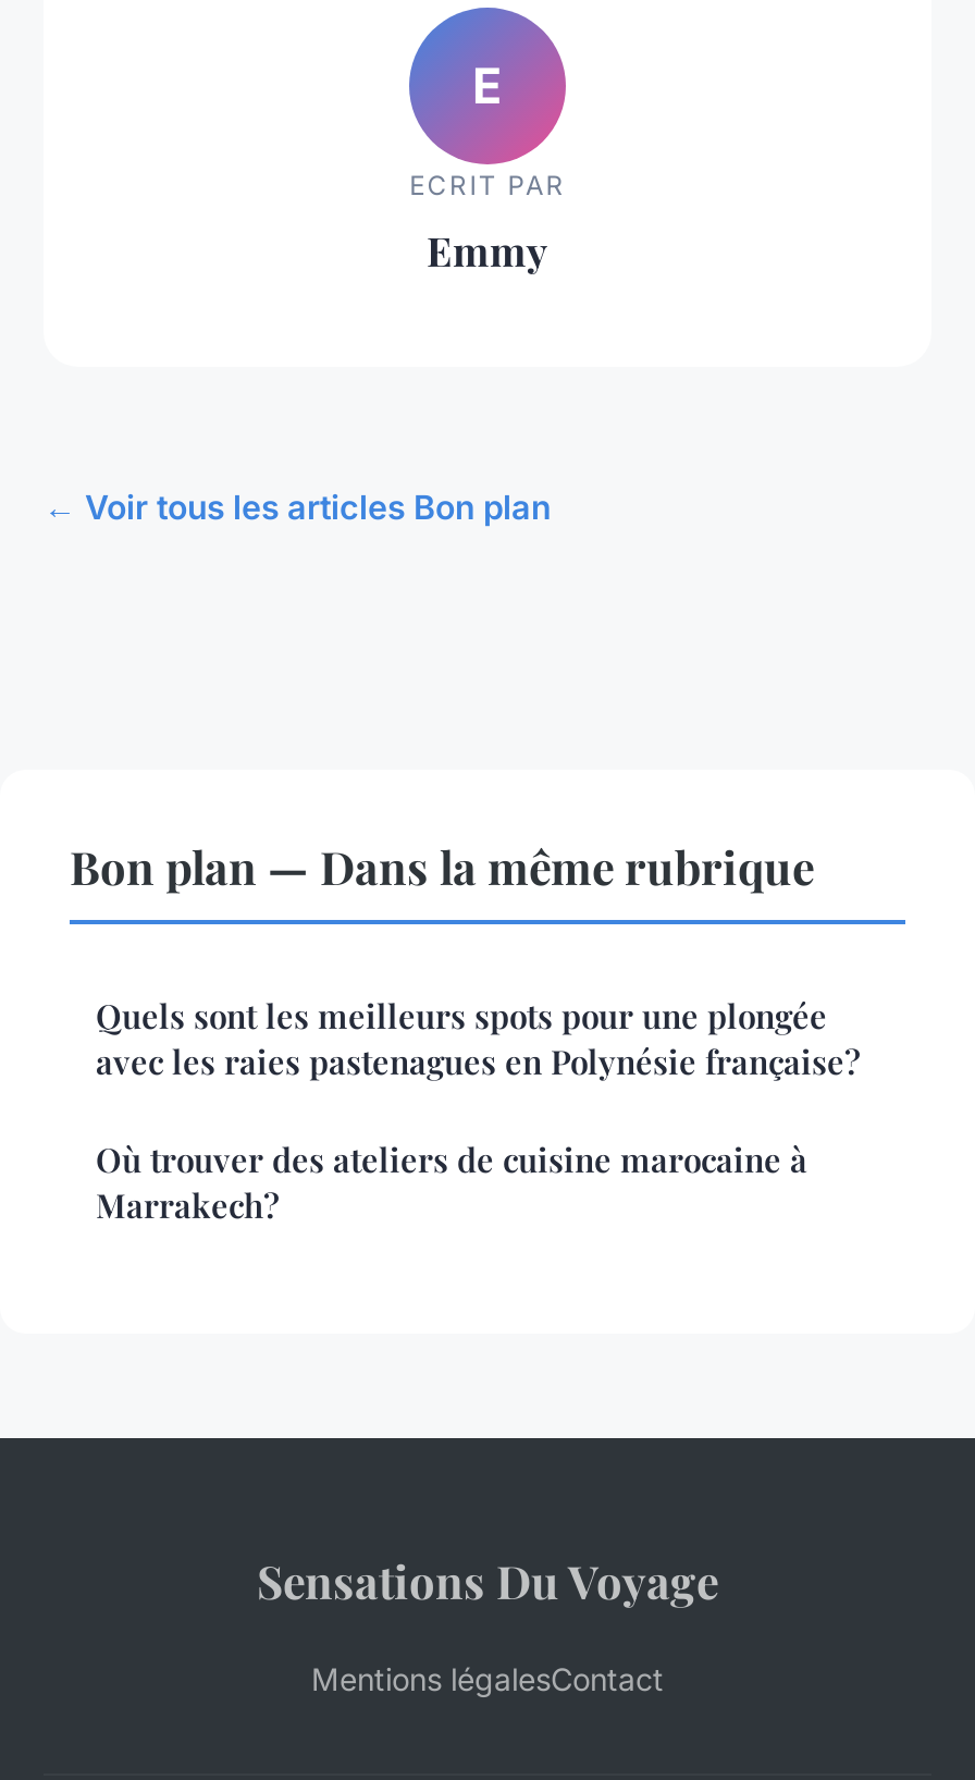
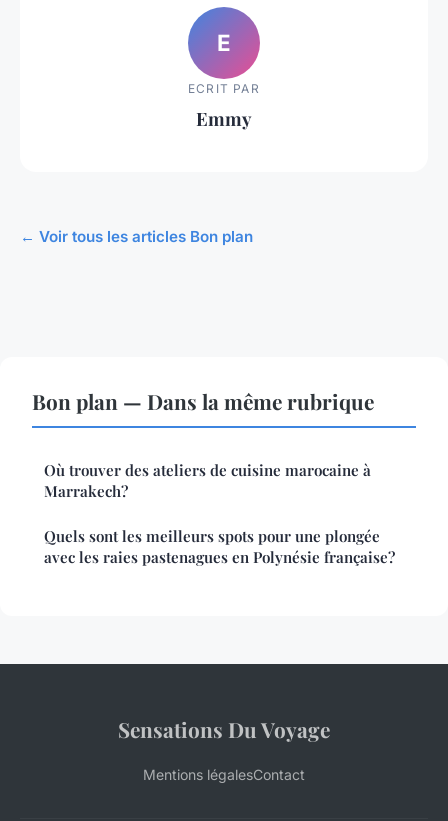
moved down: Quels sont les meilleurs spots pour une plongée | avec les raies pastenagues en Polynésie française?

moved up: Où trouver des ateliers de cuisine marocaine à | Marrakech?
